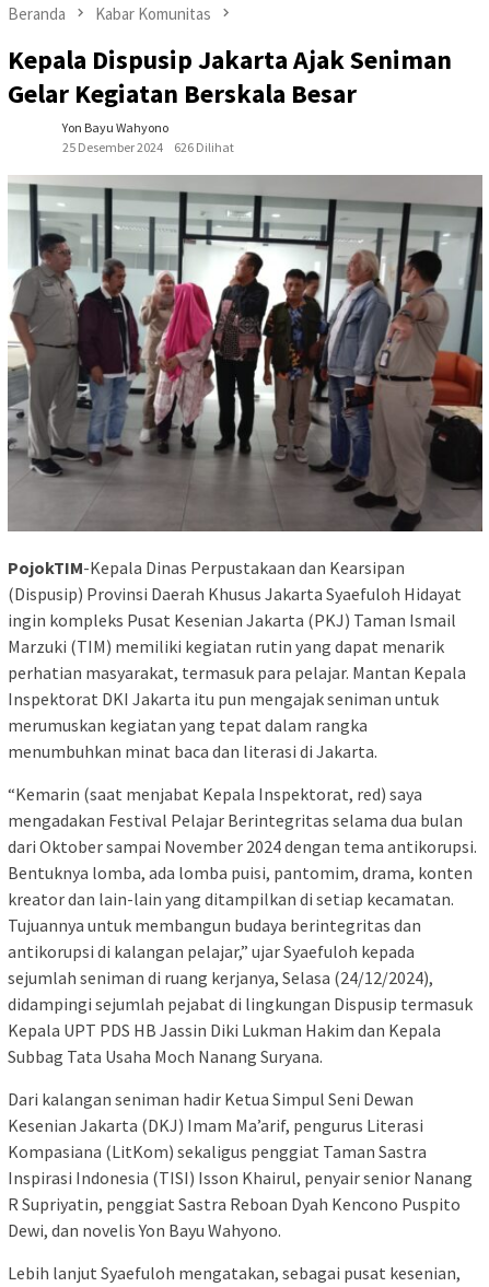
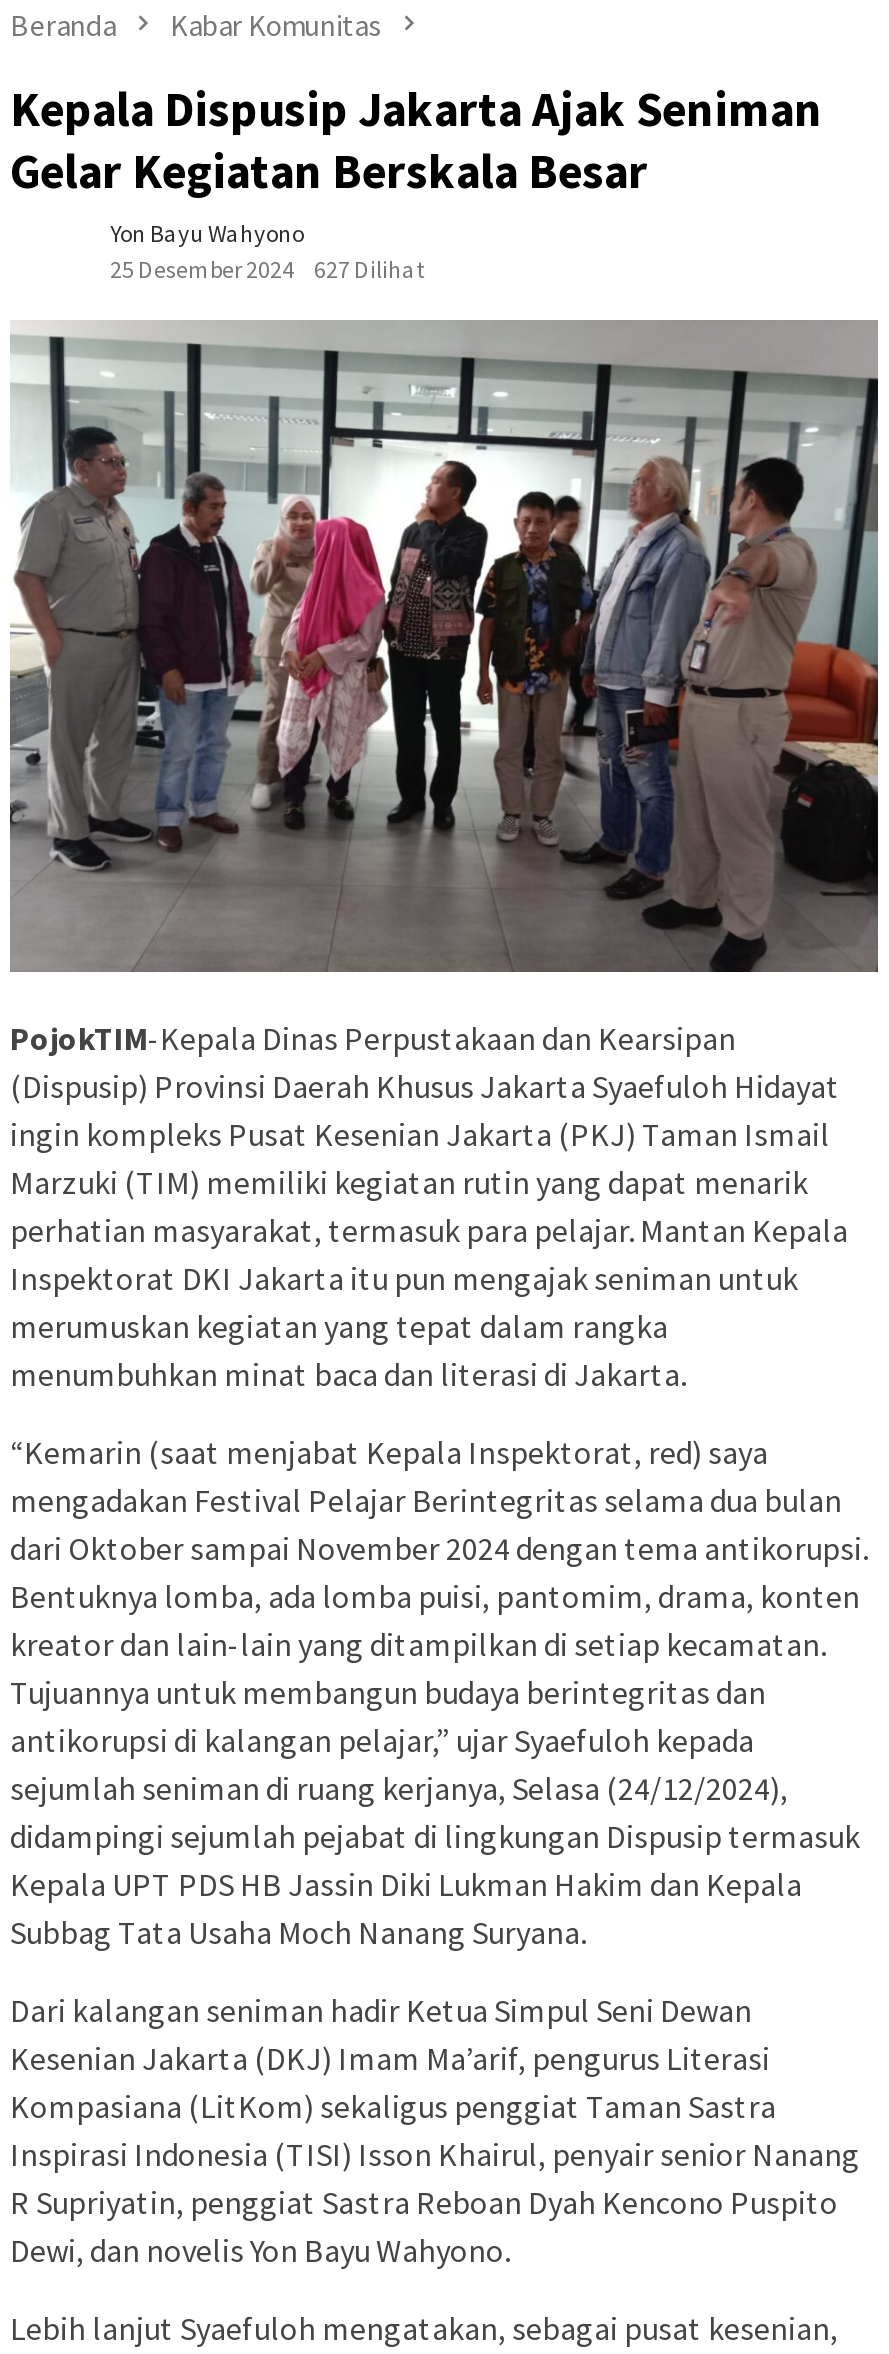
- 25 Desember 2024 626 Dilihat
+ 25 Desember 2024 627 Dilihat
